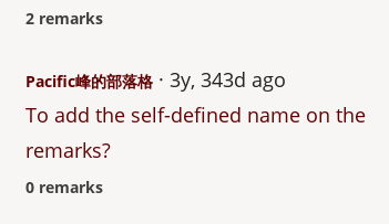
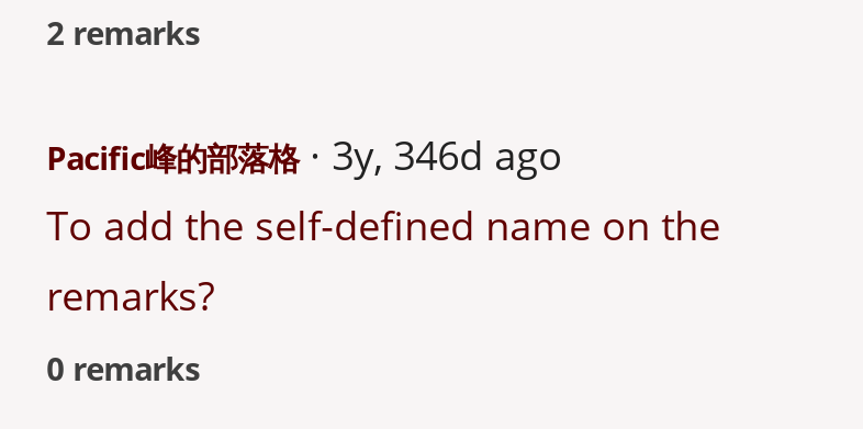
- Pacific峰的部落格 3y, 343d ago
+ Pacific峰的部落格 3y, 346d ago
